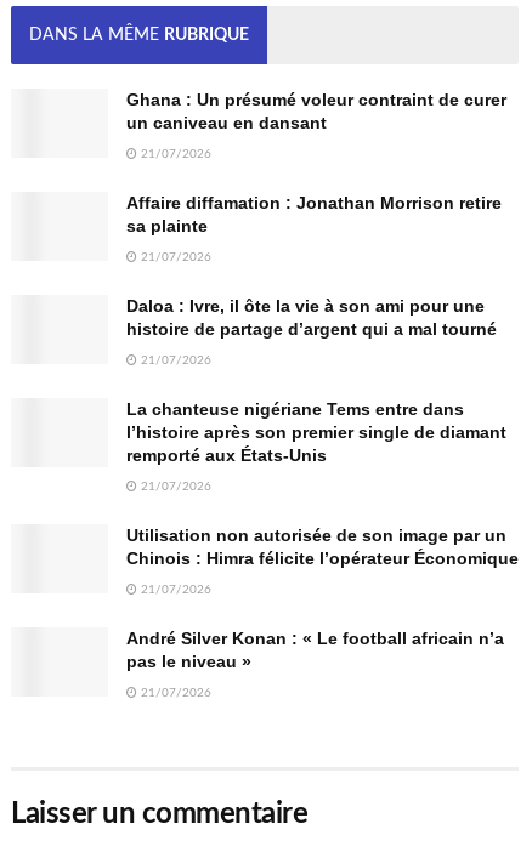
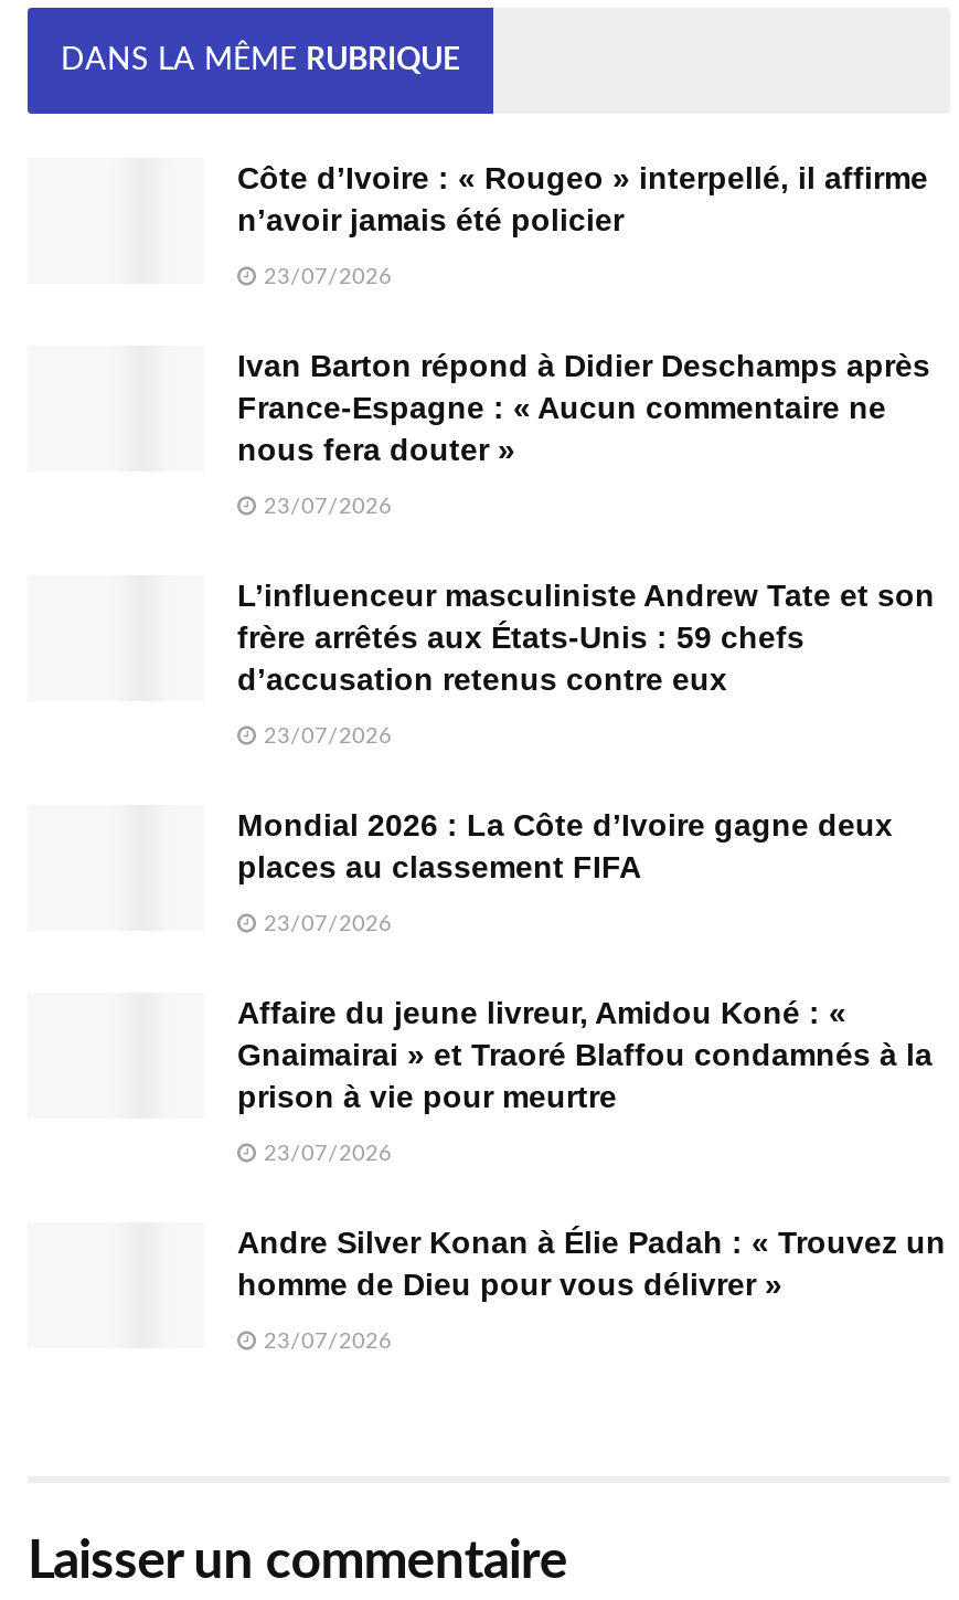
- Ghana : Un présumé voleur contraint de curer
- un caniveau en dansant
+ Côte d’Ivoire : « Rougeo » interpellé, il affirme
+ n’avoir jamais été policier

- 21/07/2026
+ 23/07/2026

- Affaire diffamation : Jonathan Morrison retire
- sa plainte
+ Ivan Barton répond à Didier Deschamps après
+ France-Espagne : « Aucun commentaire ne
+ nous fera douter »

- 21/07/2026
+ 23/07/2026

- Daloa : Ivre, il ôte la vie à son ami pour une
- histoire de partage d’argent qui a mal tourné
+ L’influenceur masculiniste Andrew Tate et son
+ frère arrêtés aux États-Unis : 59 chefs
+ d’accusation retenus contre eux

- 21/07/2026
+ 23/07/2026

- La chanteuse nigériane Tems entre dans
- l’histoire après son premier single de diamant
- remporté aux États-Unis
+ Mondial 2026 : La Côte d’Ivoire gagne deux
+ places au classement FIFA

- 21/07/2026
+ 23/07/2026

- Utilisation non autorisée de son image par un
- Chinois : Himra félicite l’opérateur Économique
+ Affaire du jeune livreur, Amidou Koné : «
+ Gnaimairai » et Traoré Blaffou condamnés à la
+ prison à vie pour meurtre

- 21/07/2026
+ 23/07/2026

- André Silver Konan : « Le football africain n’a
- pas le niveau »
+ Andre Silver Konan à Élie Padah : « Trouvez un
+ homme de Dieu pour vous délivrer »

- 21/07/2026
+ 23/07/2026
